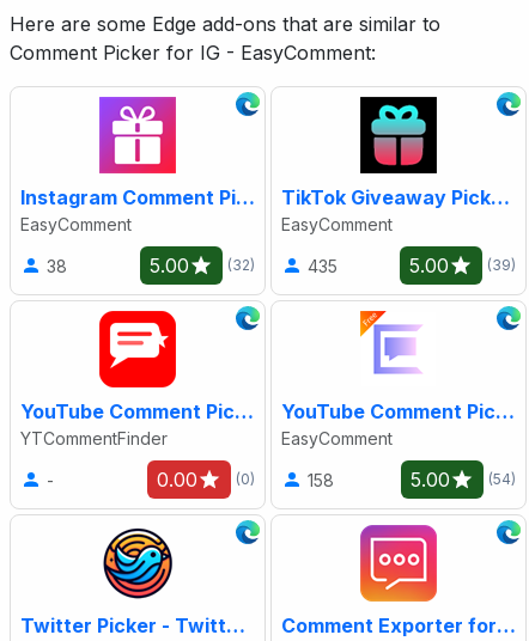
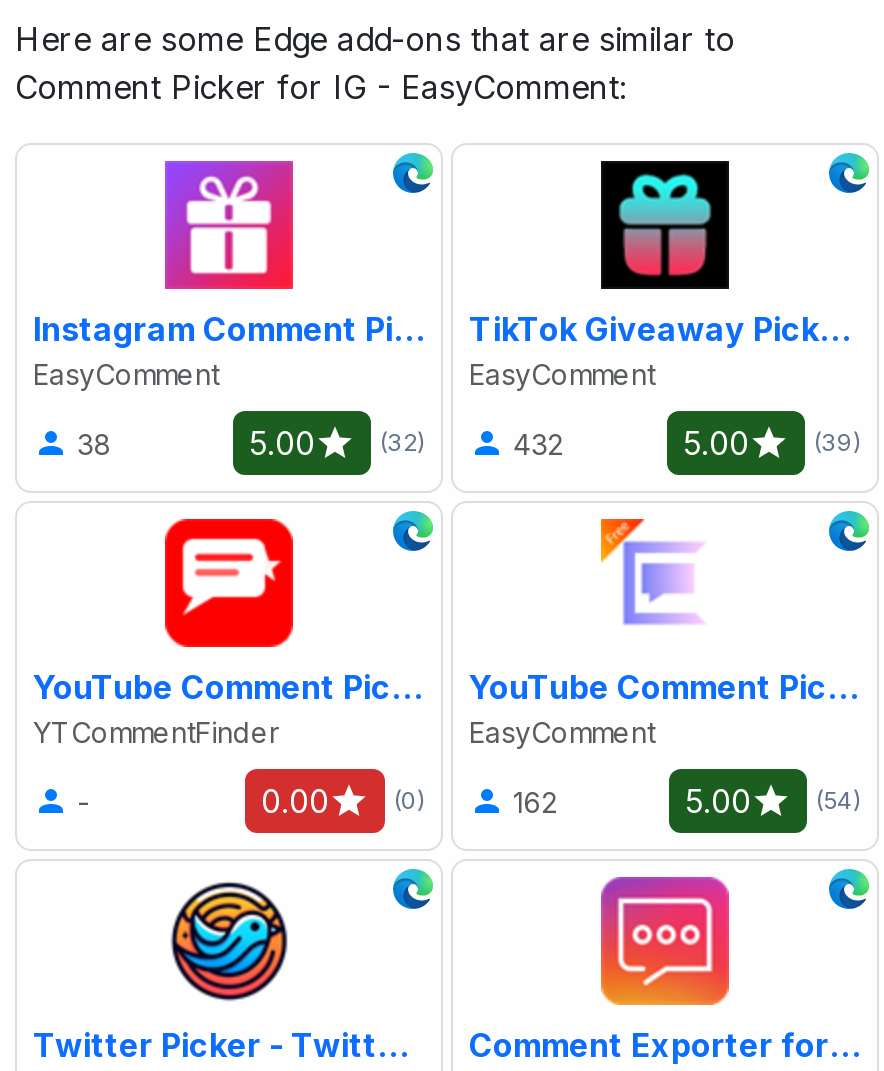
- 435
+ 432

- 158
+ 162
